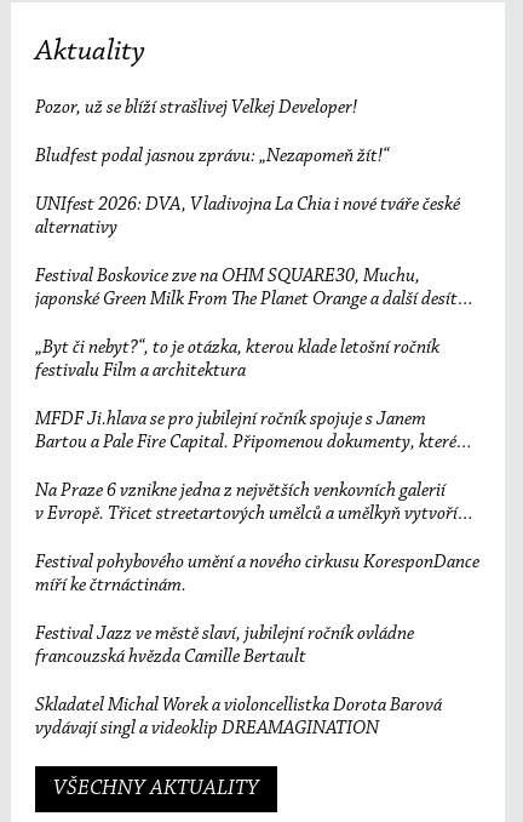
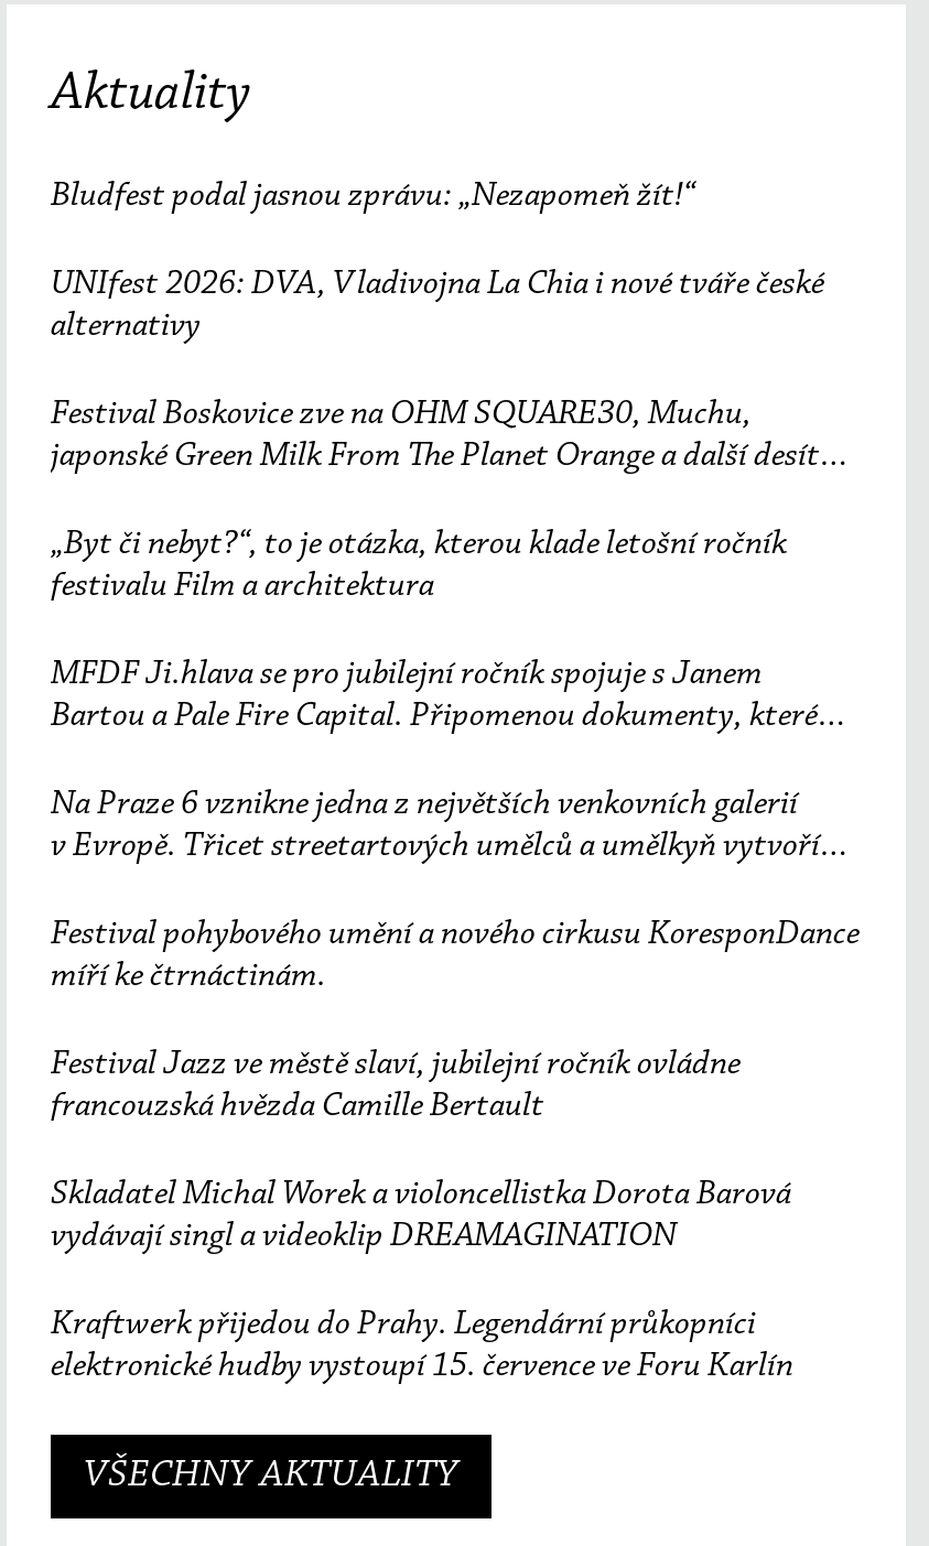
- Pozor, už se blíží strašlivej Velkej Developer!

moved up: Bludfest podal jasnou zprávu: „Nezapomeň žít!“ | UNIfest 2026: DVA, Vladivojna La Chia i nové tváře české | alternativy | ... | francouzská hvězda Camille Bertault | Skladatel Michal Worek a violoncellistka Dorota Barová

+ Kraftwerk přijedou do Prahy. Legendární průkopníci
+ elektronické hudby vystoupí 15. července ve Foru Karlín
